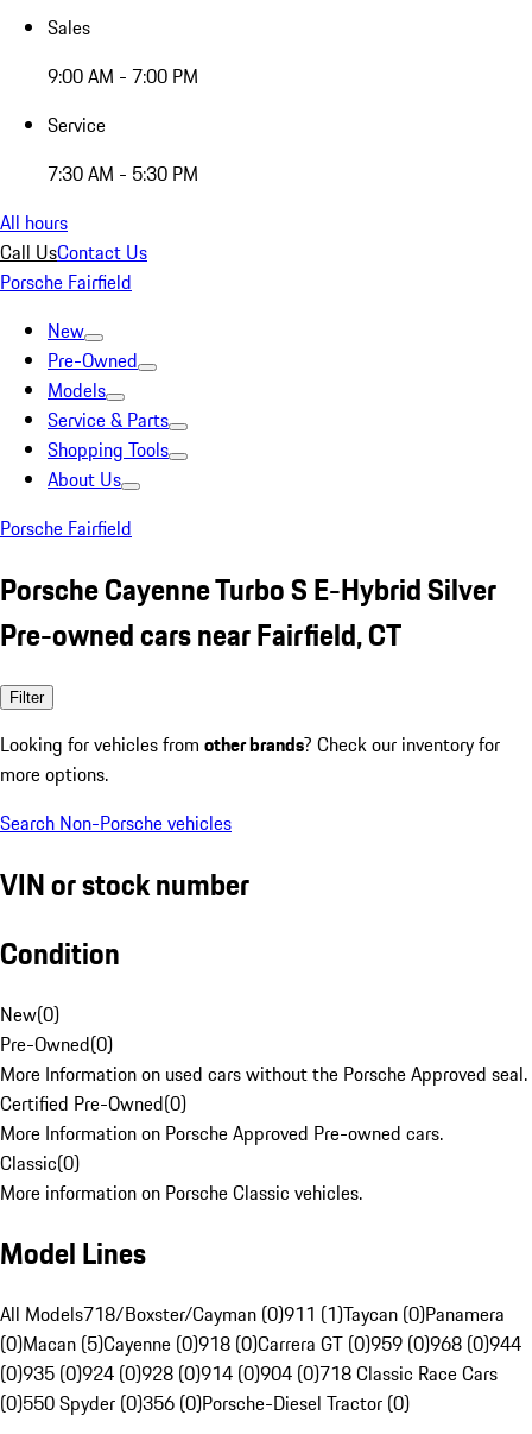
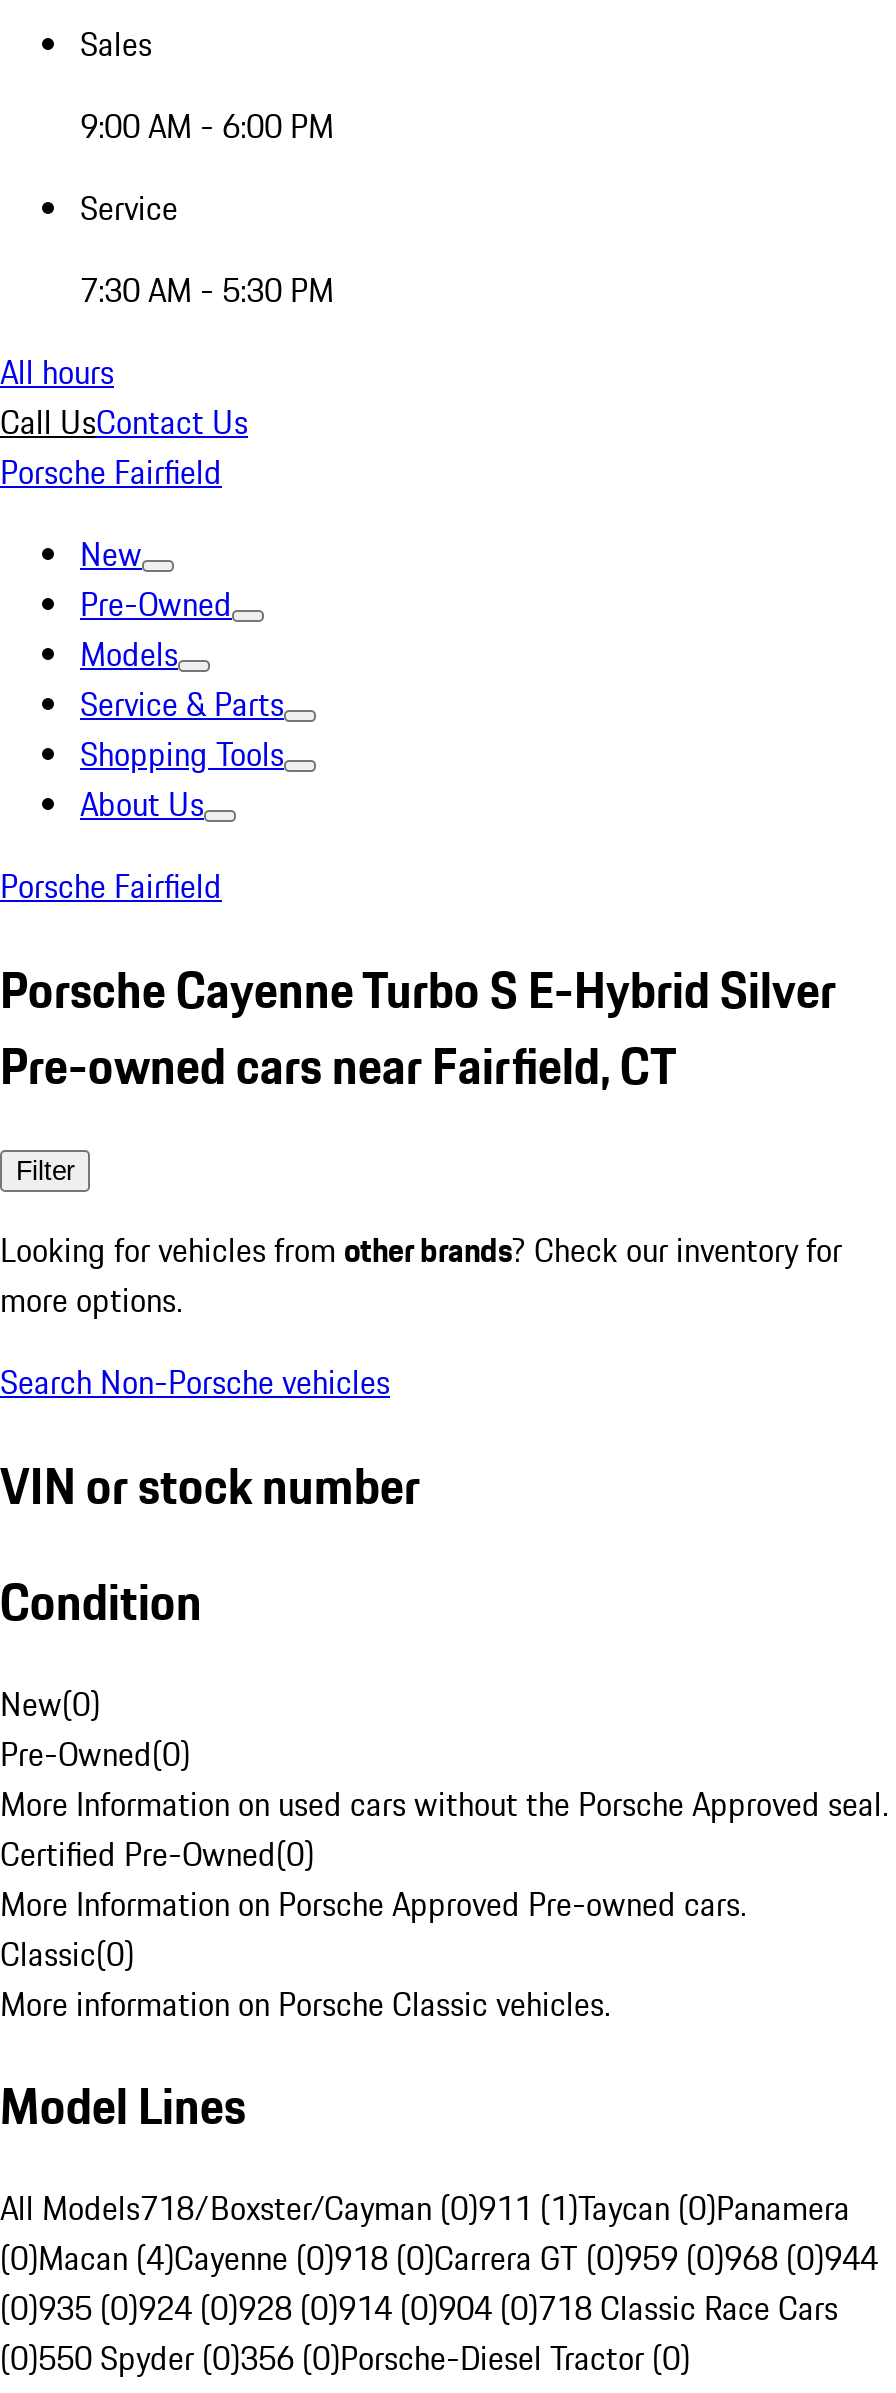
- 9:00 AM - 7:00 PM
+ 9:00 AM - 6:00 PM

- (0)Macan (5)Cayenne (0)918 (0)Carrera GT (0)959 (0)968 (0)944
+ (0)Macan (4)Cayenne (0)918 (0)Carrera GT (0)959 (0)968 (0)944
